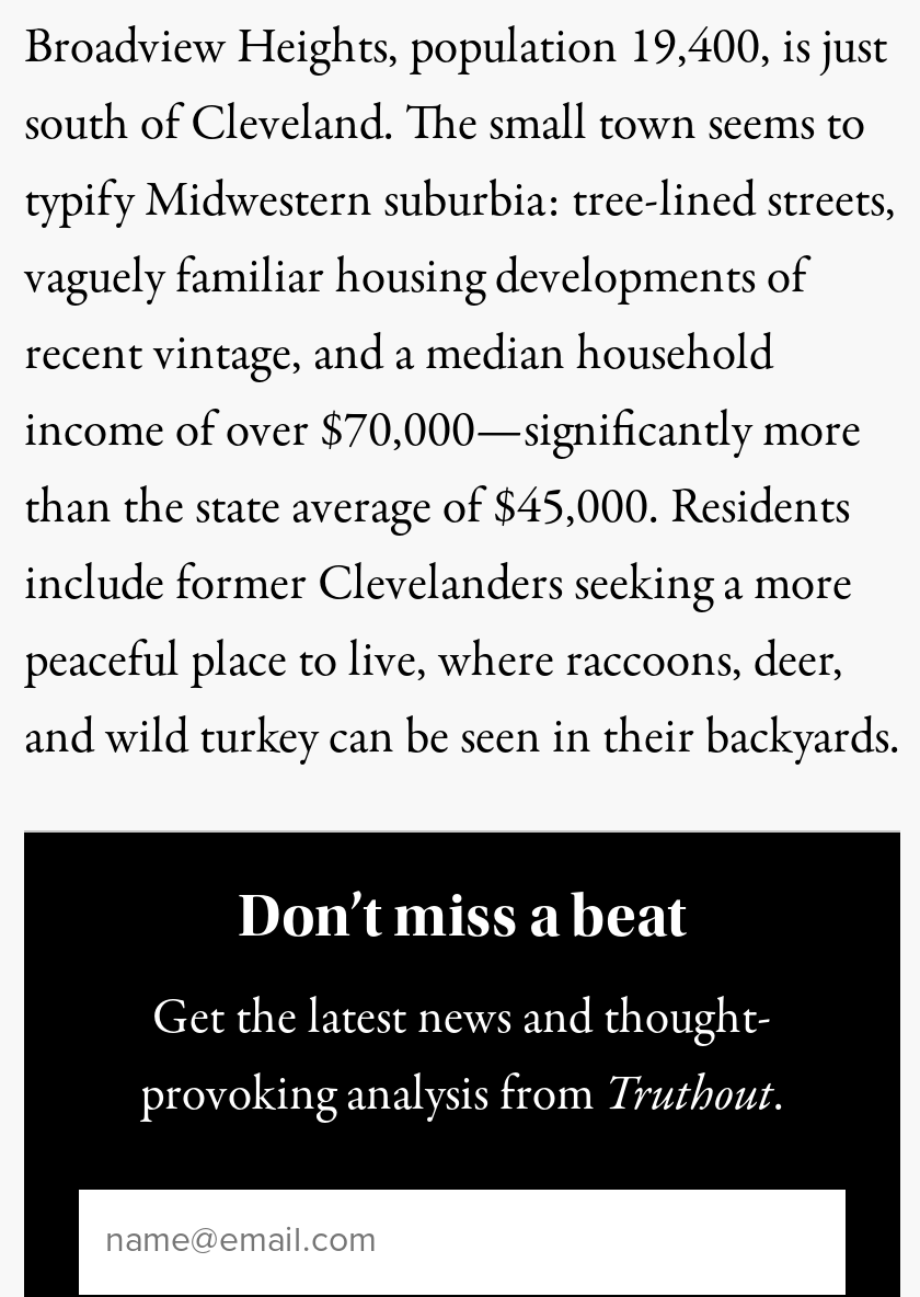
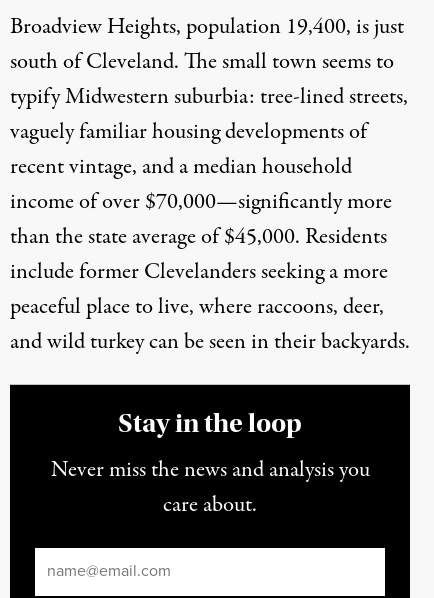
- Don’t miss a beat
+ Stay in the loop

- Get the latest news and thought-
- provoking analysis from Truthout.
+ Never miss the news and analysis you
+ care about.
